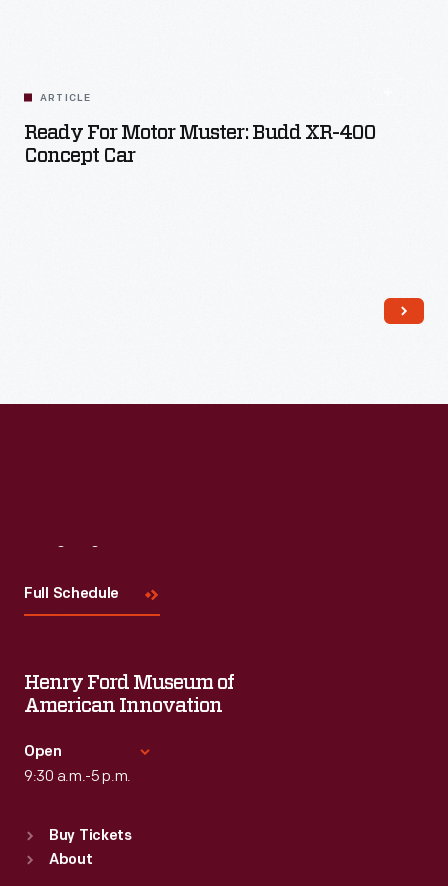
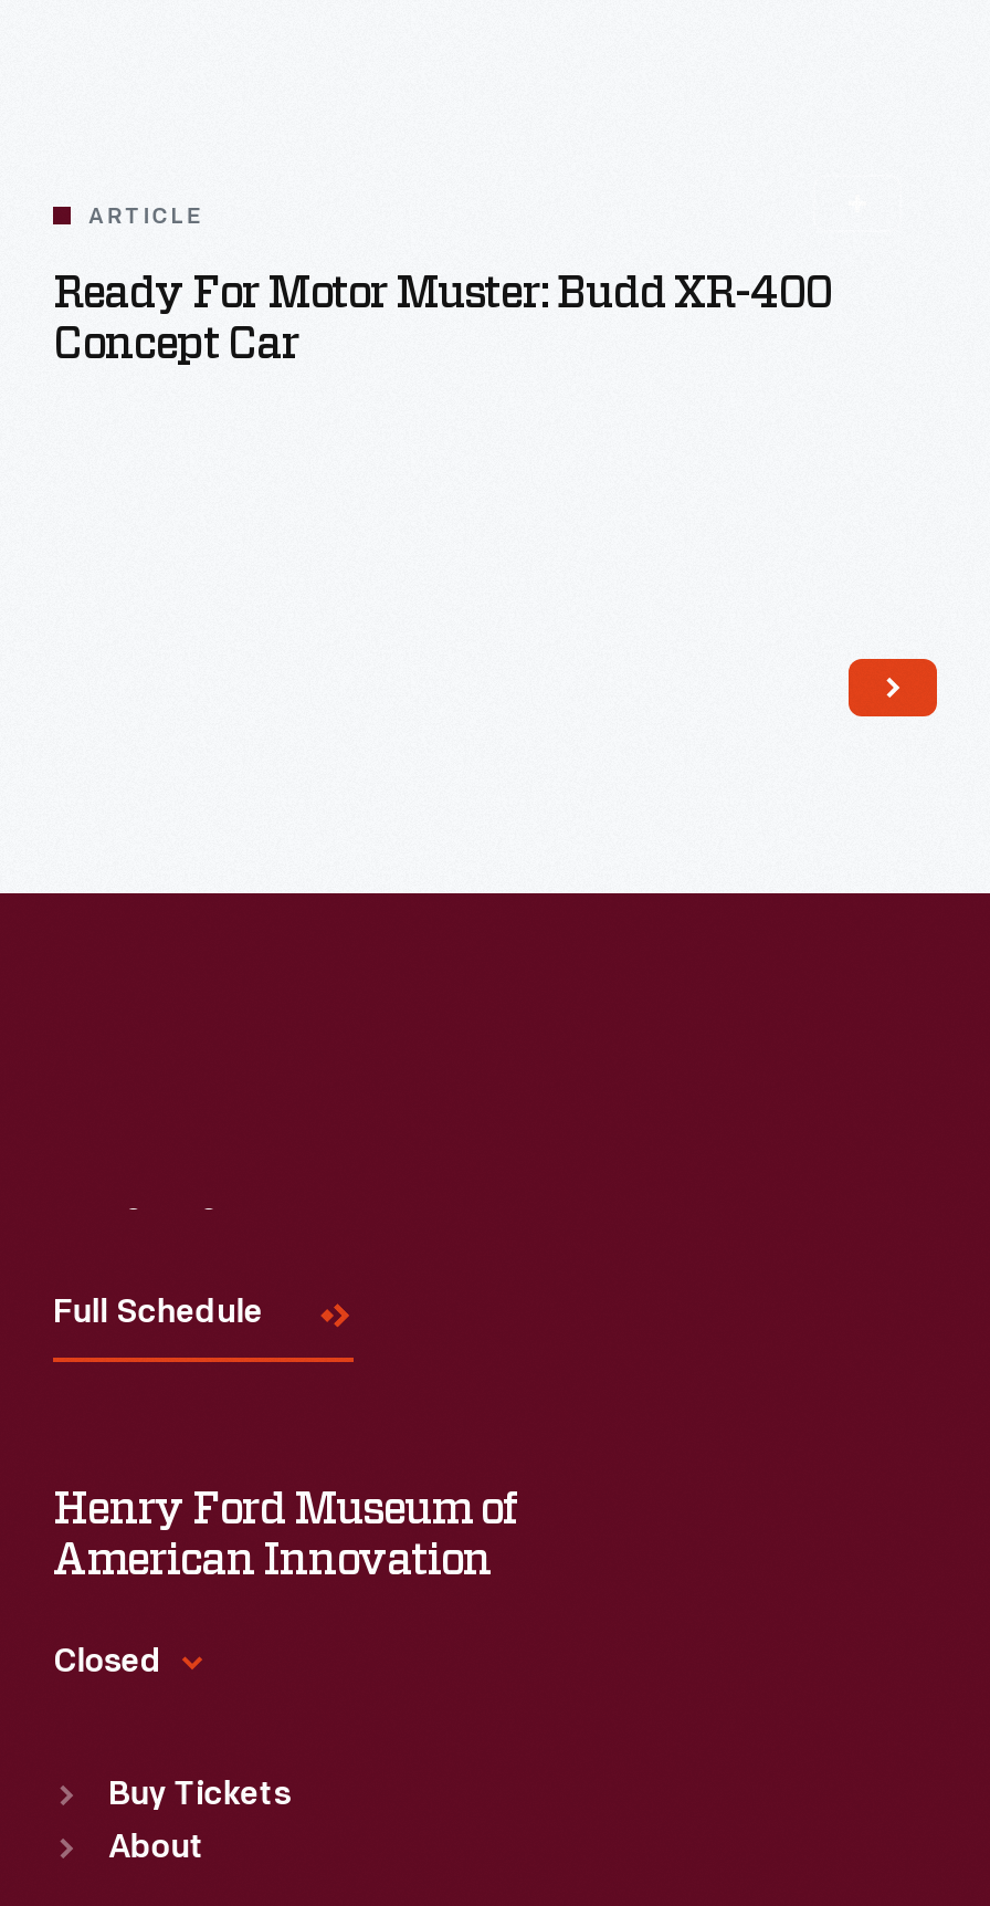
- Open
- 9:30 a.m.-5 p.m.
+ Closed
